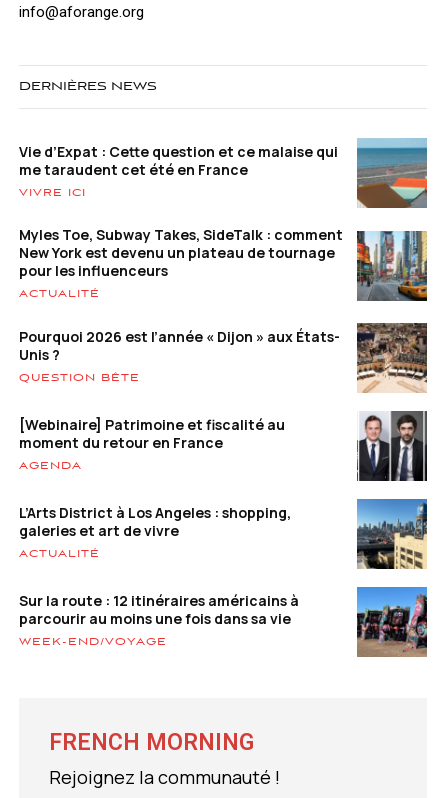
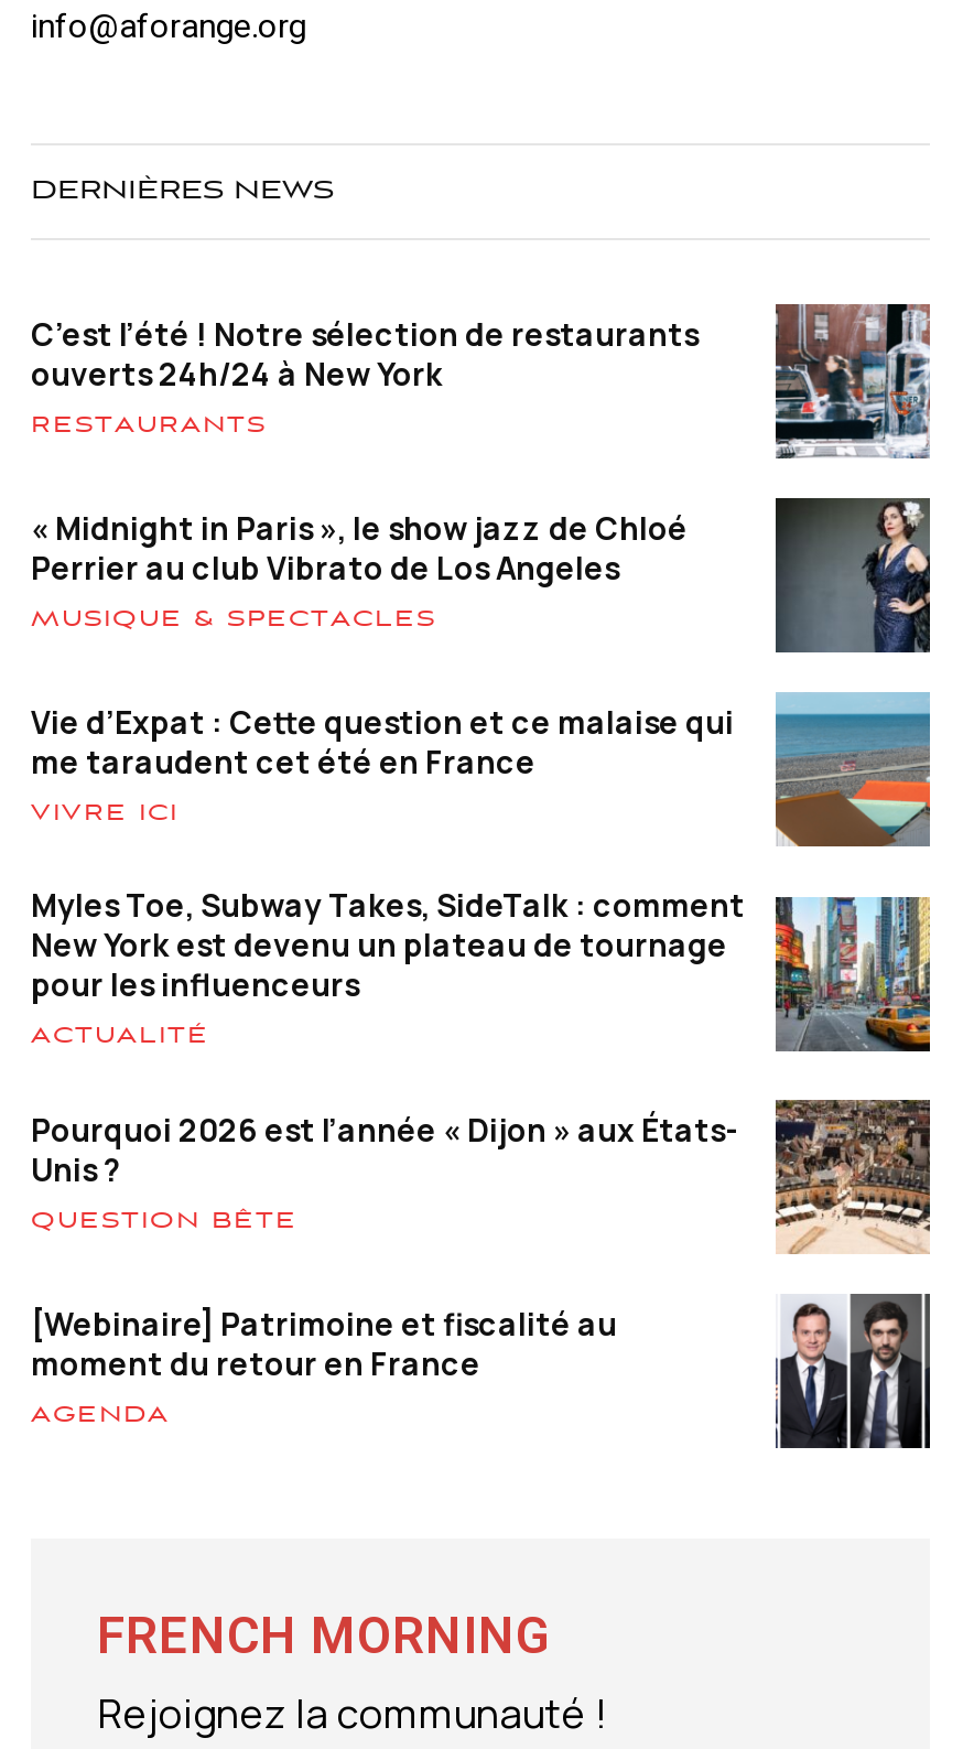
+ [image]
+ C’est l’été ! Notre sélection de restaurants
+ ouverts 24h/24 à New York
+ RESTAURANTS
+ « Midnight in Paris », le show jazz de Chloé
+ Perrier au club Vibrato de Los Angeles
+ MUSIQUE & SPECTACLES

+ [image]

moved down: [image] | Vie d’Expat : Cette question et ce malaise qui | me taraudent cet été en France | ... | moment du retour en France | AGENDA

- L’Arts District à Los Angeles : shopping,
- galeries et art de vivre
- ACTUALITÉ
- Sur la route : 12 itinéraires américains à
- parcourir au moins une fois dans sa vie
- WEEK-END/VOYAGE

- [image]

- [image]
